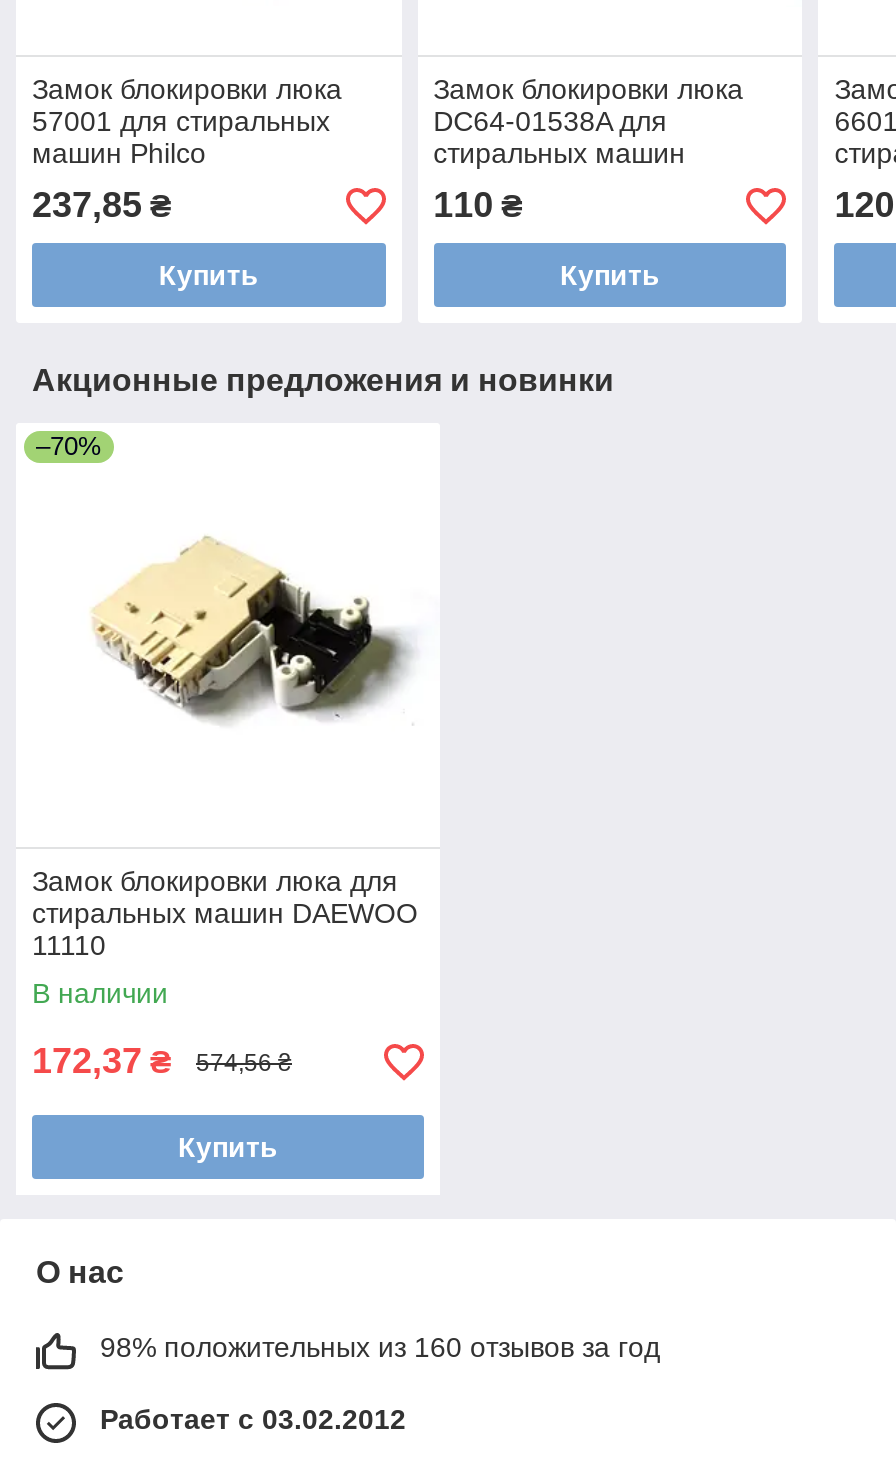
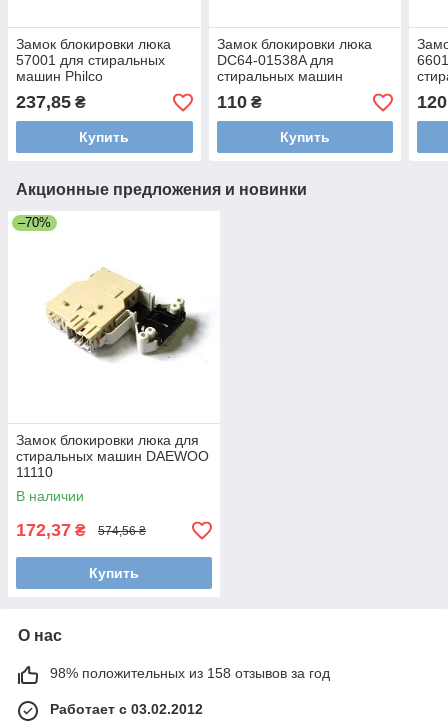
- 98% положительных из 160 отзывов за год
+ 98% положительных из 158 отзывов за год
